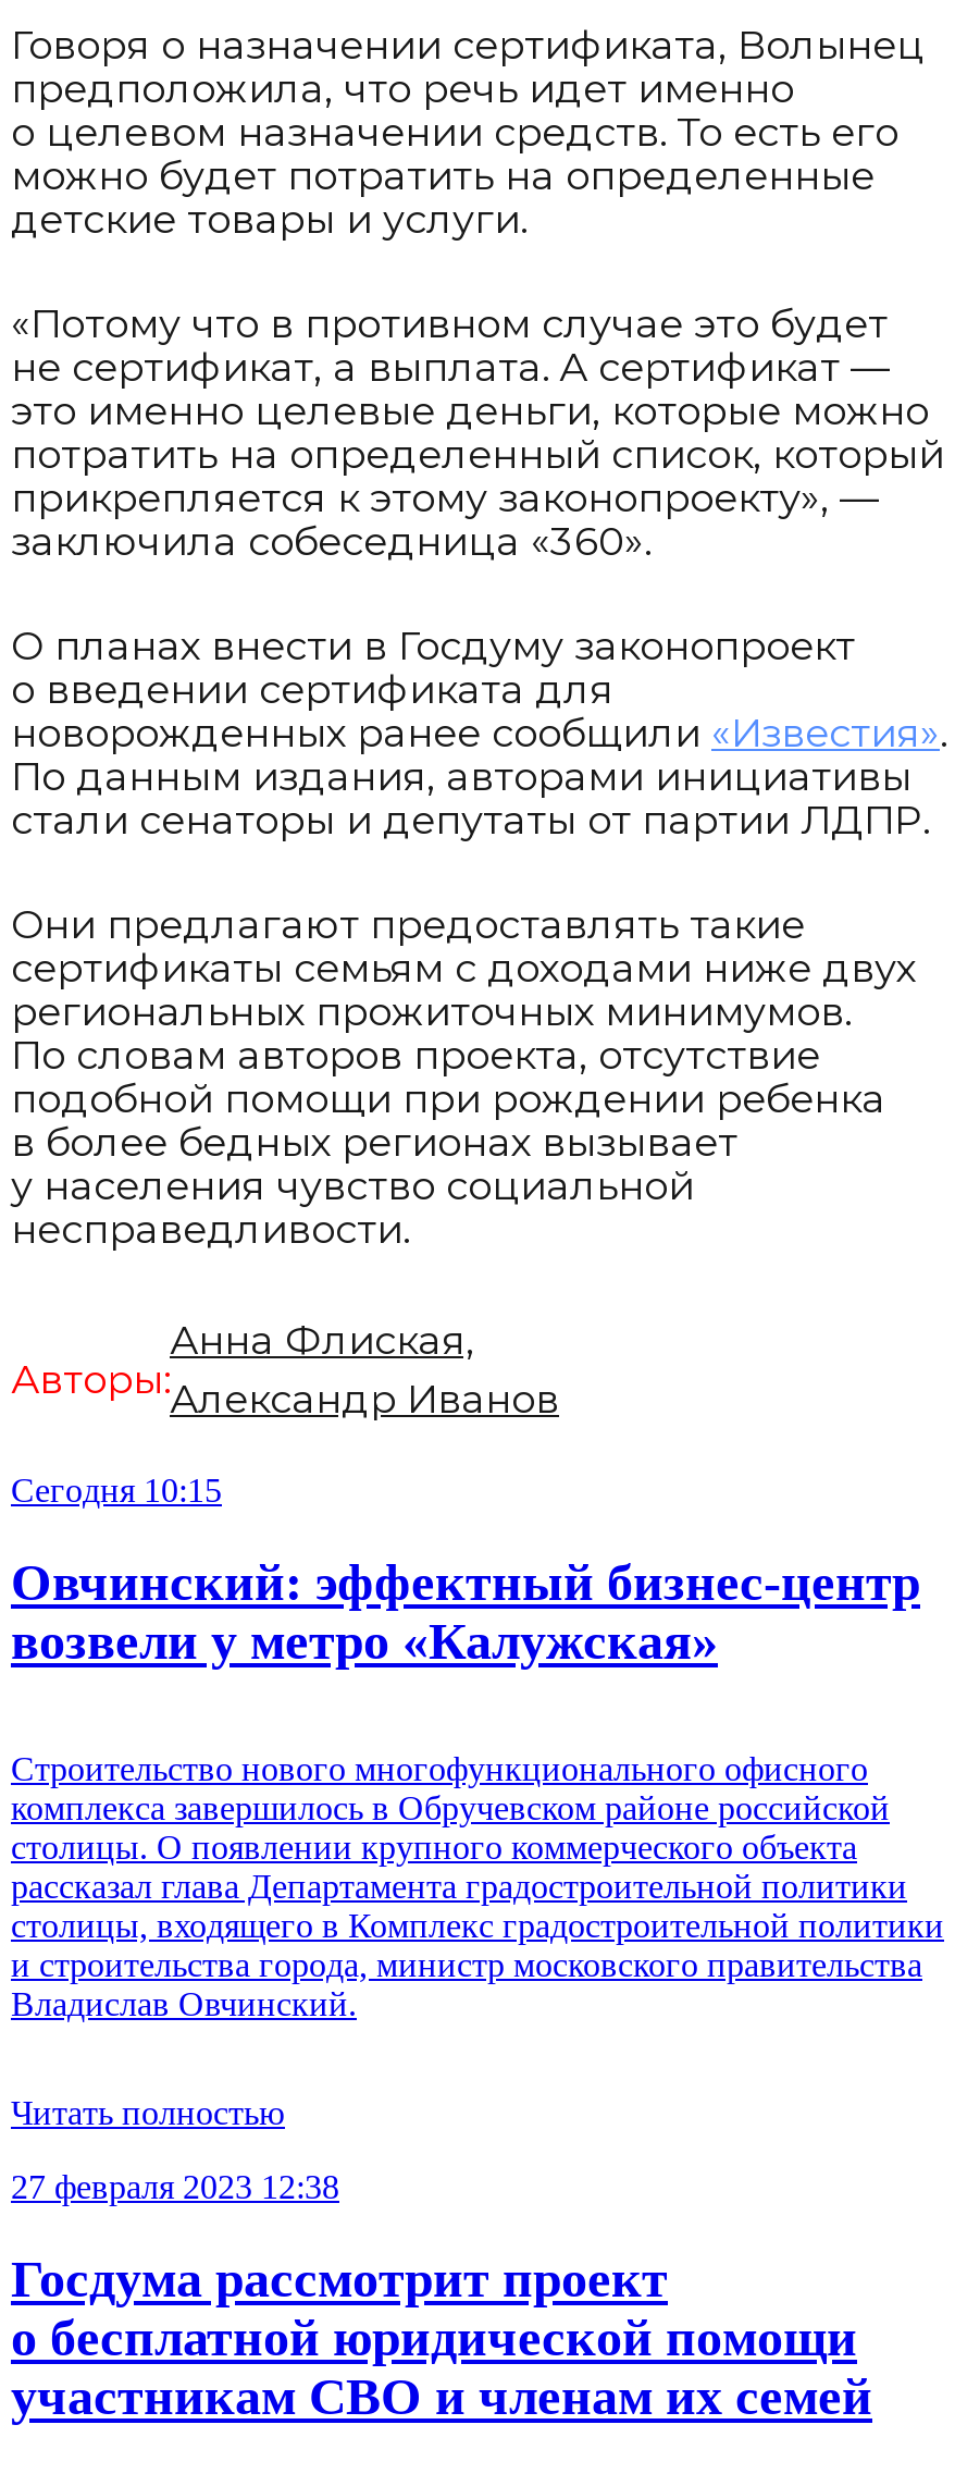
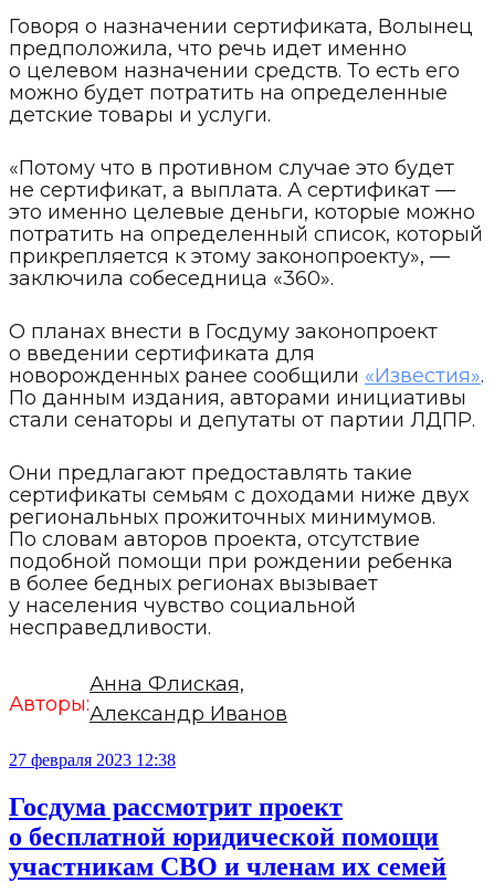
- Сегодня 10:15
- Овчинский: эффектный бизнес-центр
- возвели у метро «Калужская»
- Строительство нового многофункционального офисного
- комплекса завершилось в Обручевском районе российской
- столицы. О появлении крупного коммерческого объекта
- рассказал глава Департамента градостроительной политики
- столицы, входящего в Комплекс градостроительной политики
- и строительства города, министр московского правительства
- Владислав Овчинский.
- Читать полностью
